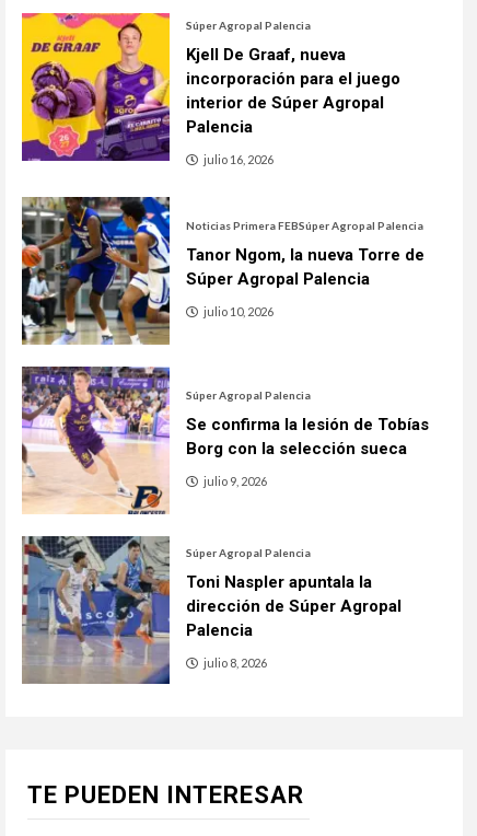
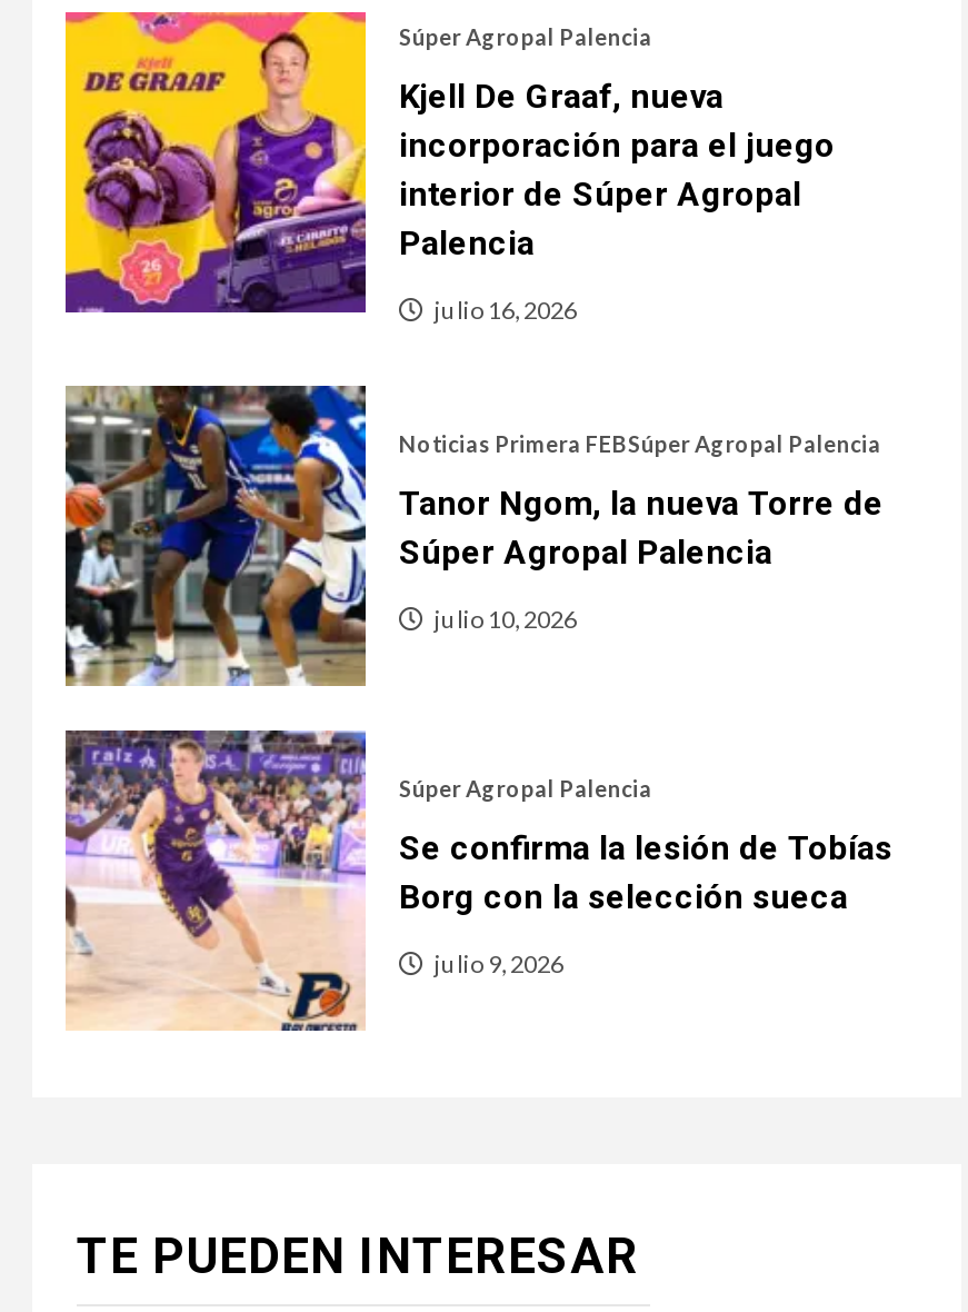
- [image]
- Súper Agropal Palencia
- Toni Naspler apuntala la
- dirección de Súper Agropal
- Palencia
- julio 8, 2026
